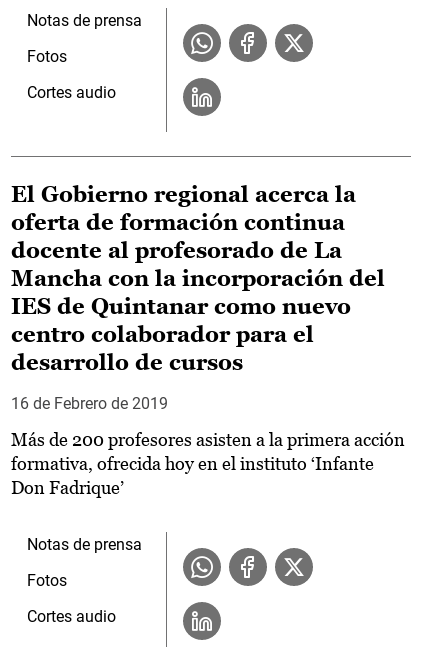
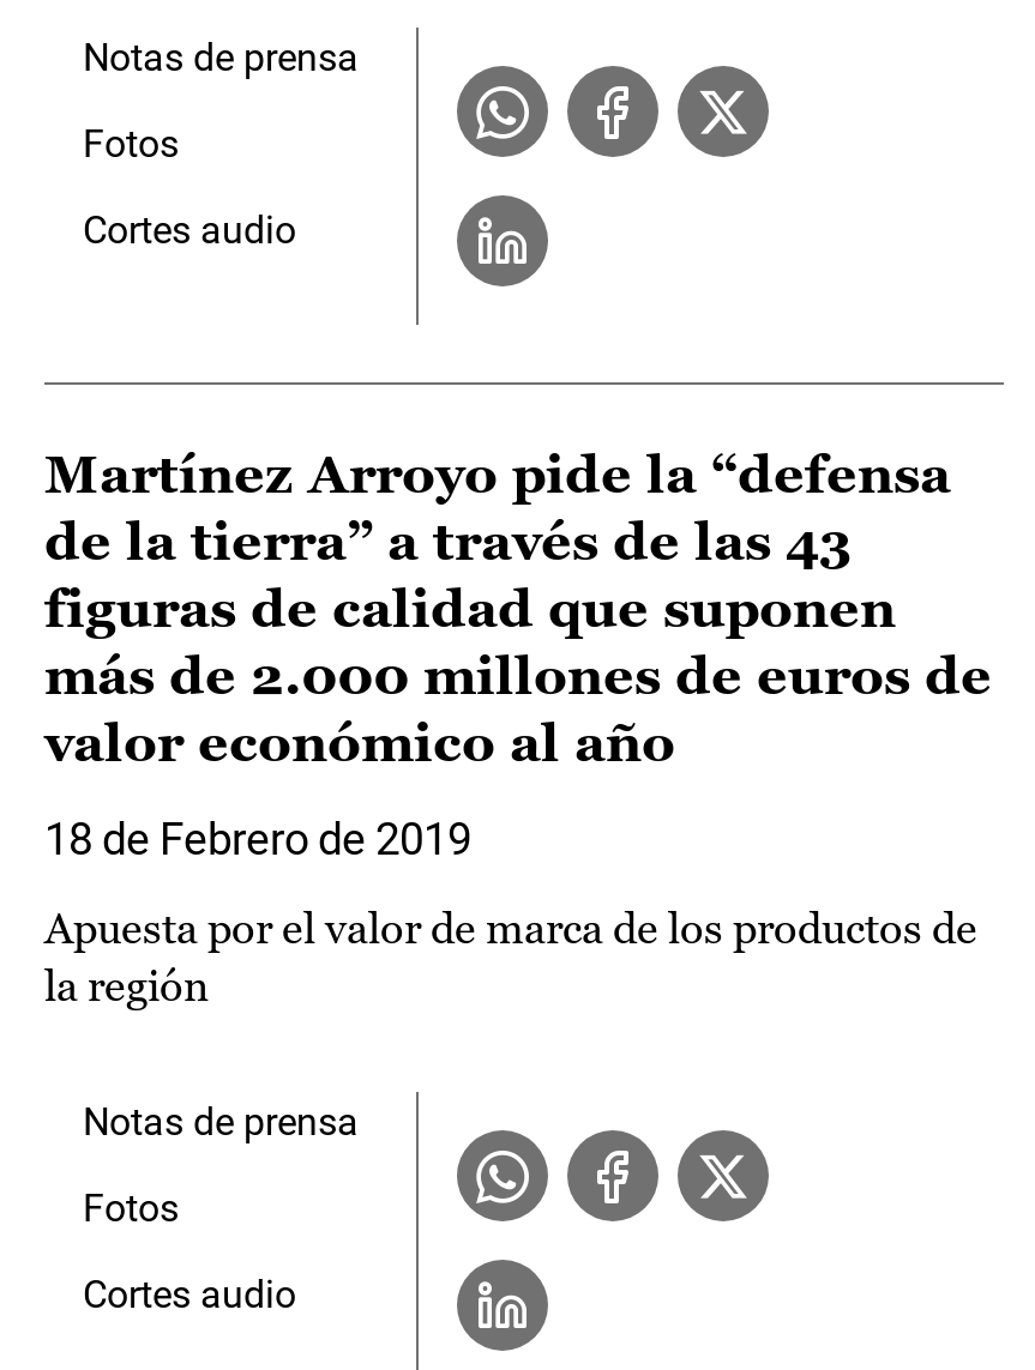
- El Gobierno regional acerca la
- oferta de formación continua
- docente al profesorado de La
- Mancha con la incorporación del
- IES de Quintanar como nuevo
- centro colaborador para el
- desarrollo de cursos
+ Martínez Arroyo pide la “defensa
+ de la tierra” a través de las 43
+ figuras de calidad que suponen
+ más de 2.000 millones de euros de
+ valor económico al año

- 16 de Febrero de 2019
+ 18 de Febrero de 2019

- Más de 200 profesores asisten a la primera acción
- formativa, ofrecida hoy en el instituto ‘Infante
- Don Fadrique’
+ Apuesta por el valor de marca de los productos de
+ la región
